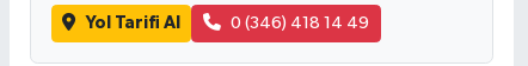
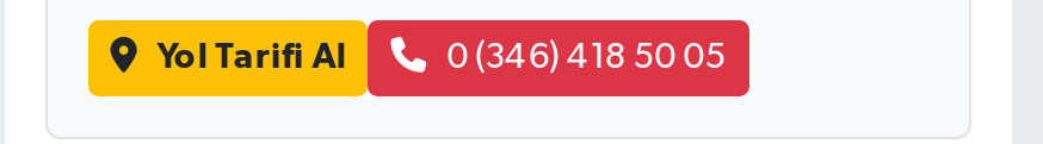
- 0 (346) 418 14 49
+ 0 (346) 418 50 05
